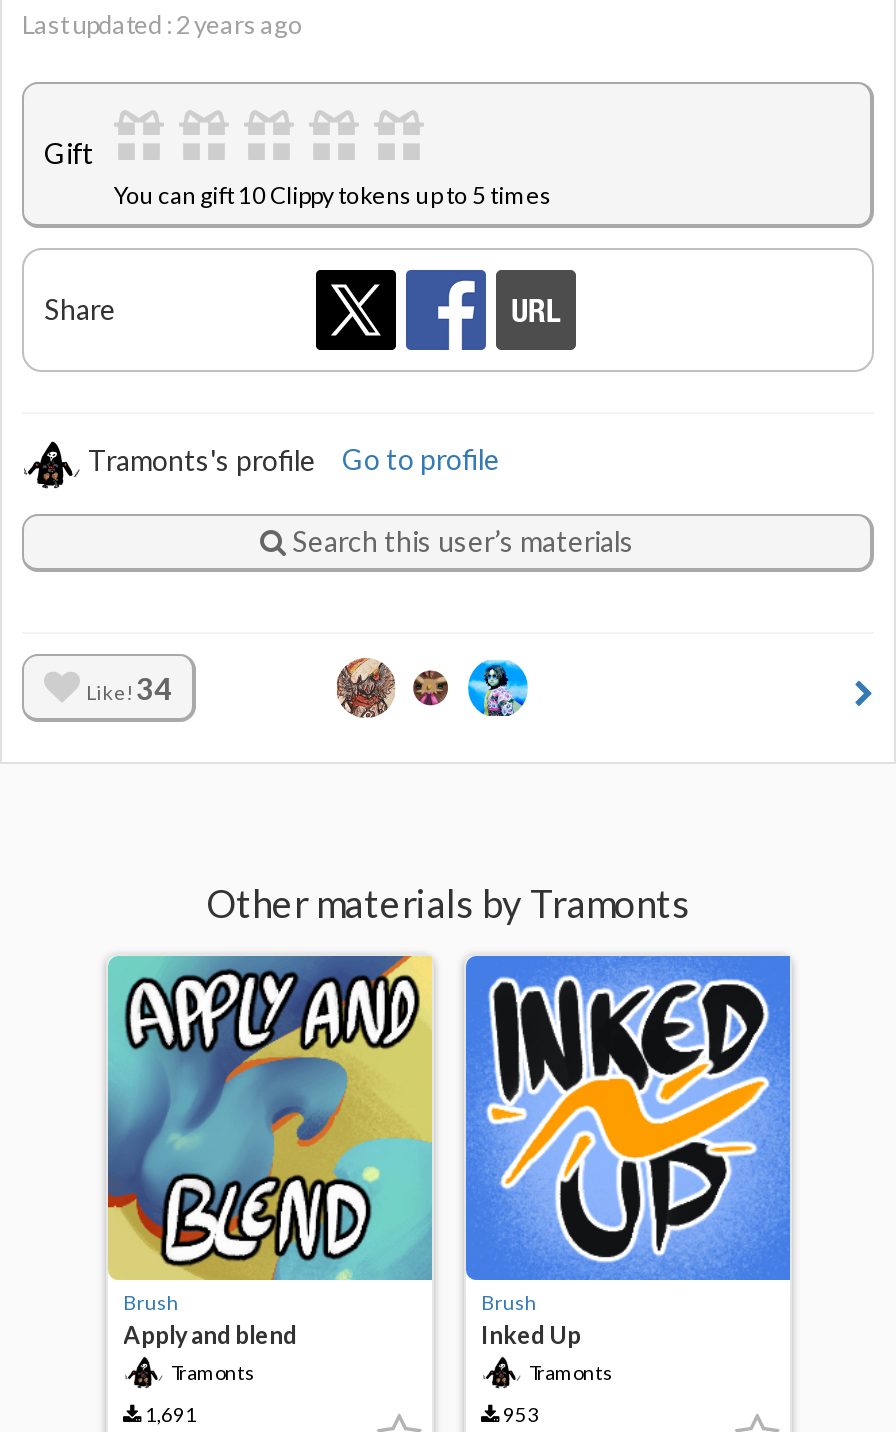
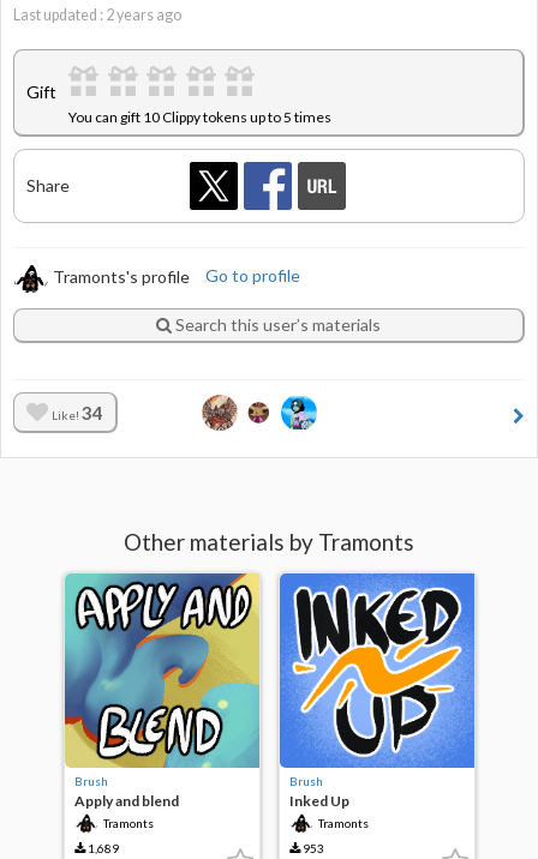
- 1,691
+ 1,689
